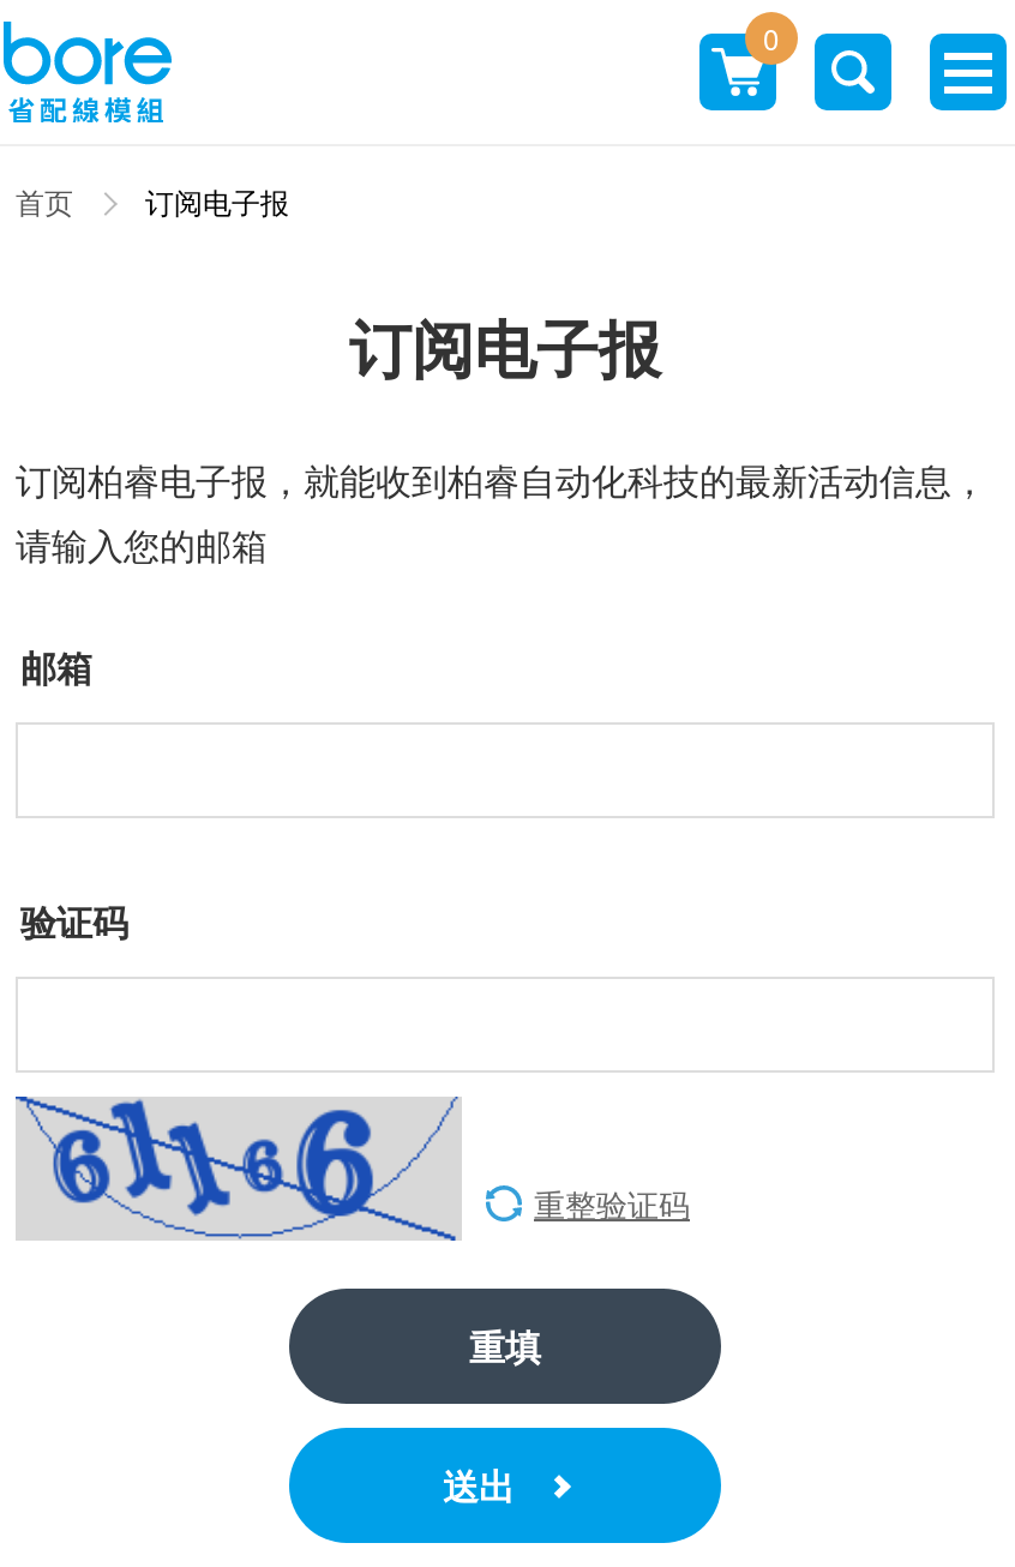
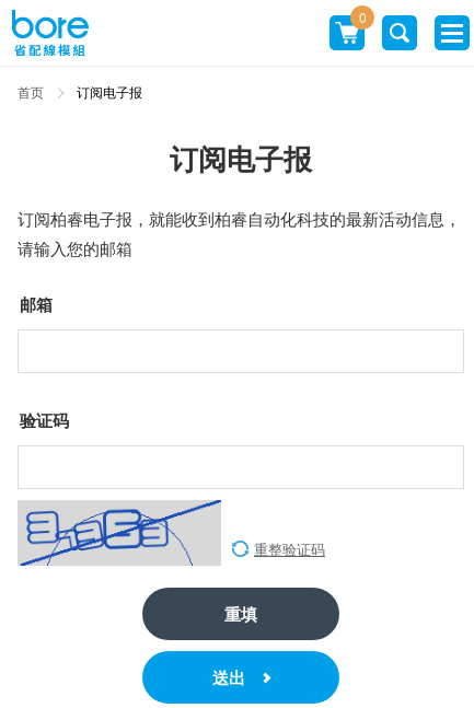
- [image]
+ [image]
